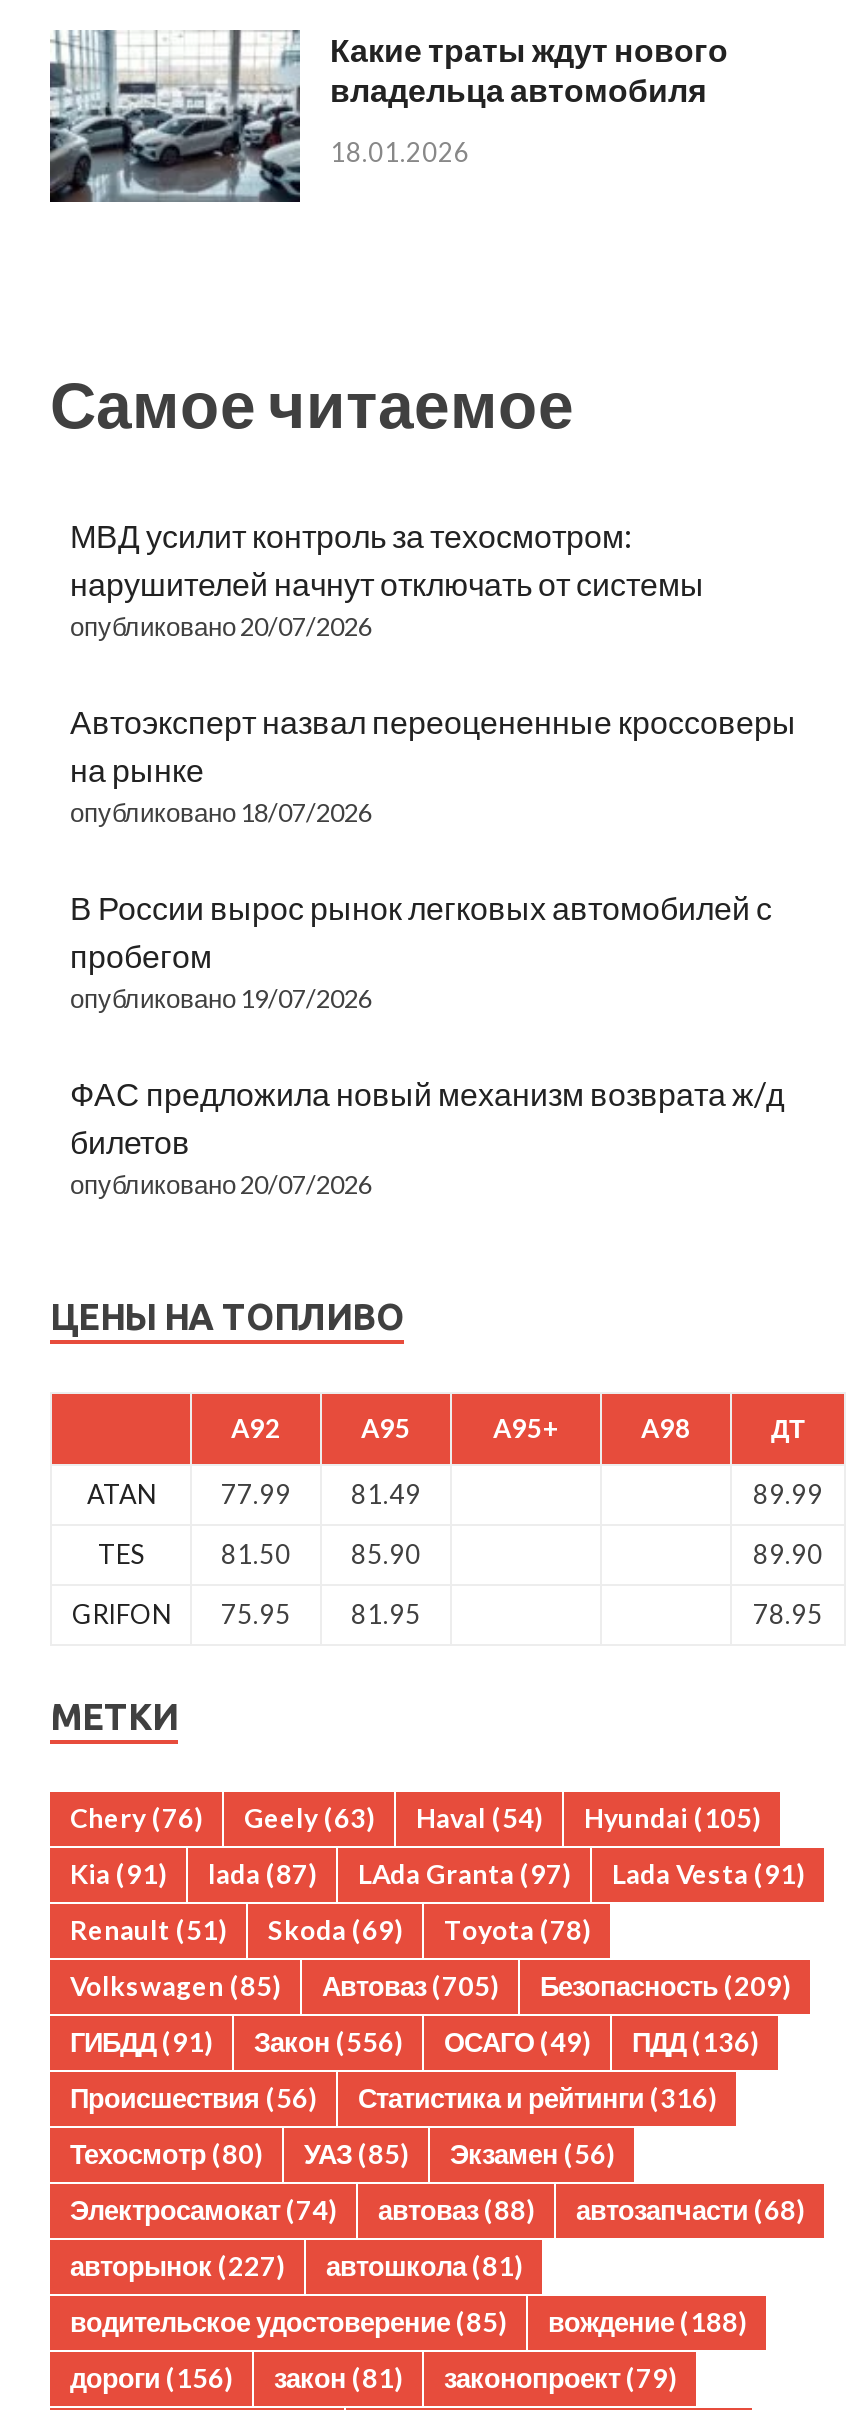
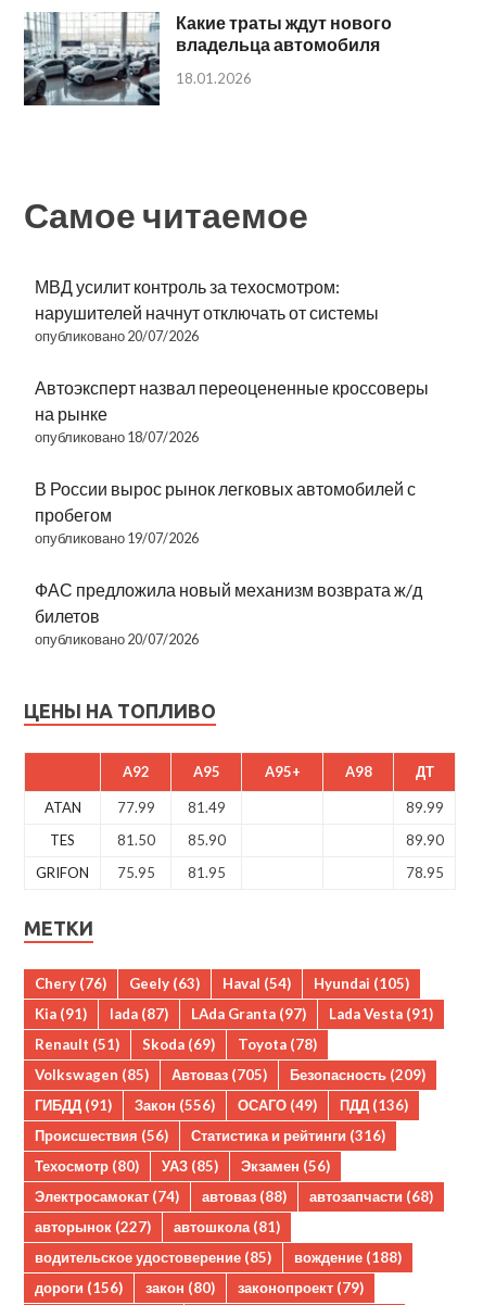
- дороги (156) закон (81) законопроект (79)
+ дороги (156) закон (80) законопроект (79)
